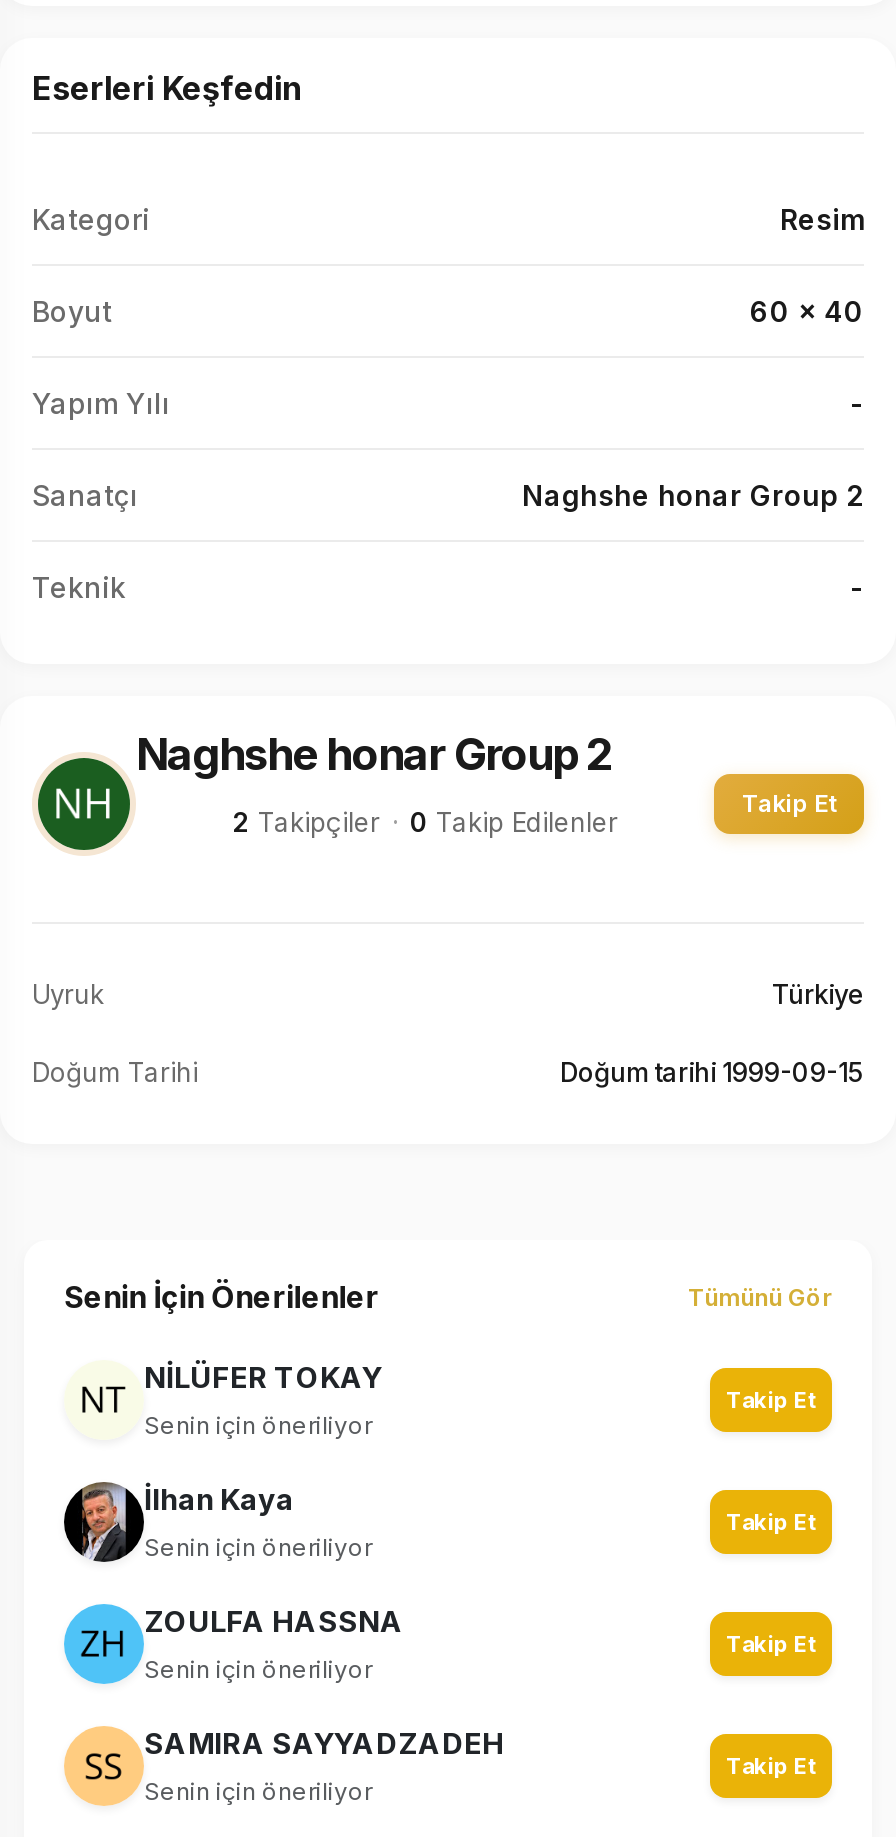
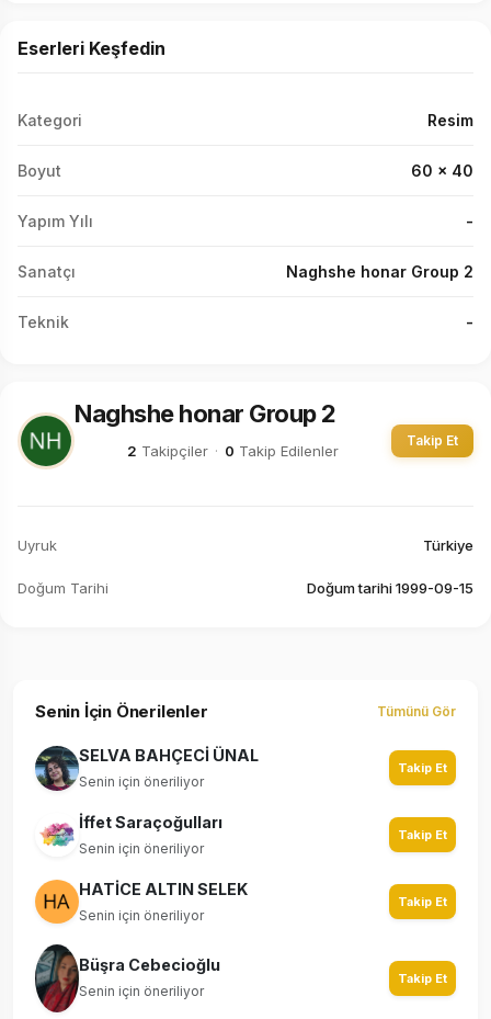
- [image]
- NİLÜFER TOKAY
+ [image]
+ SELVA BAHÇECİ ÜNAL

- [image]
- İlhan Kaya
+ [image]
+ İffet Saraçoğulları

- [image]
- ZOULFA HASSNA
+ [image]
+ HATİCE ALTIN SELEK

- [image]
- SAMIRA SAYYADZADEH
+ [image]
+ Büşra Cebecioğlu
